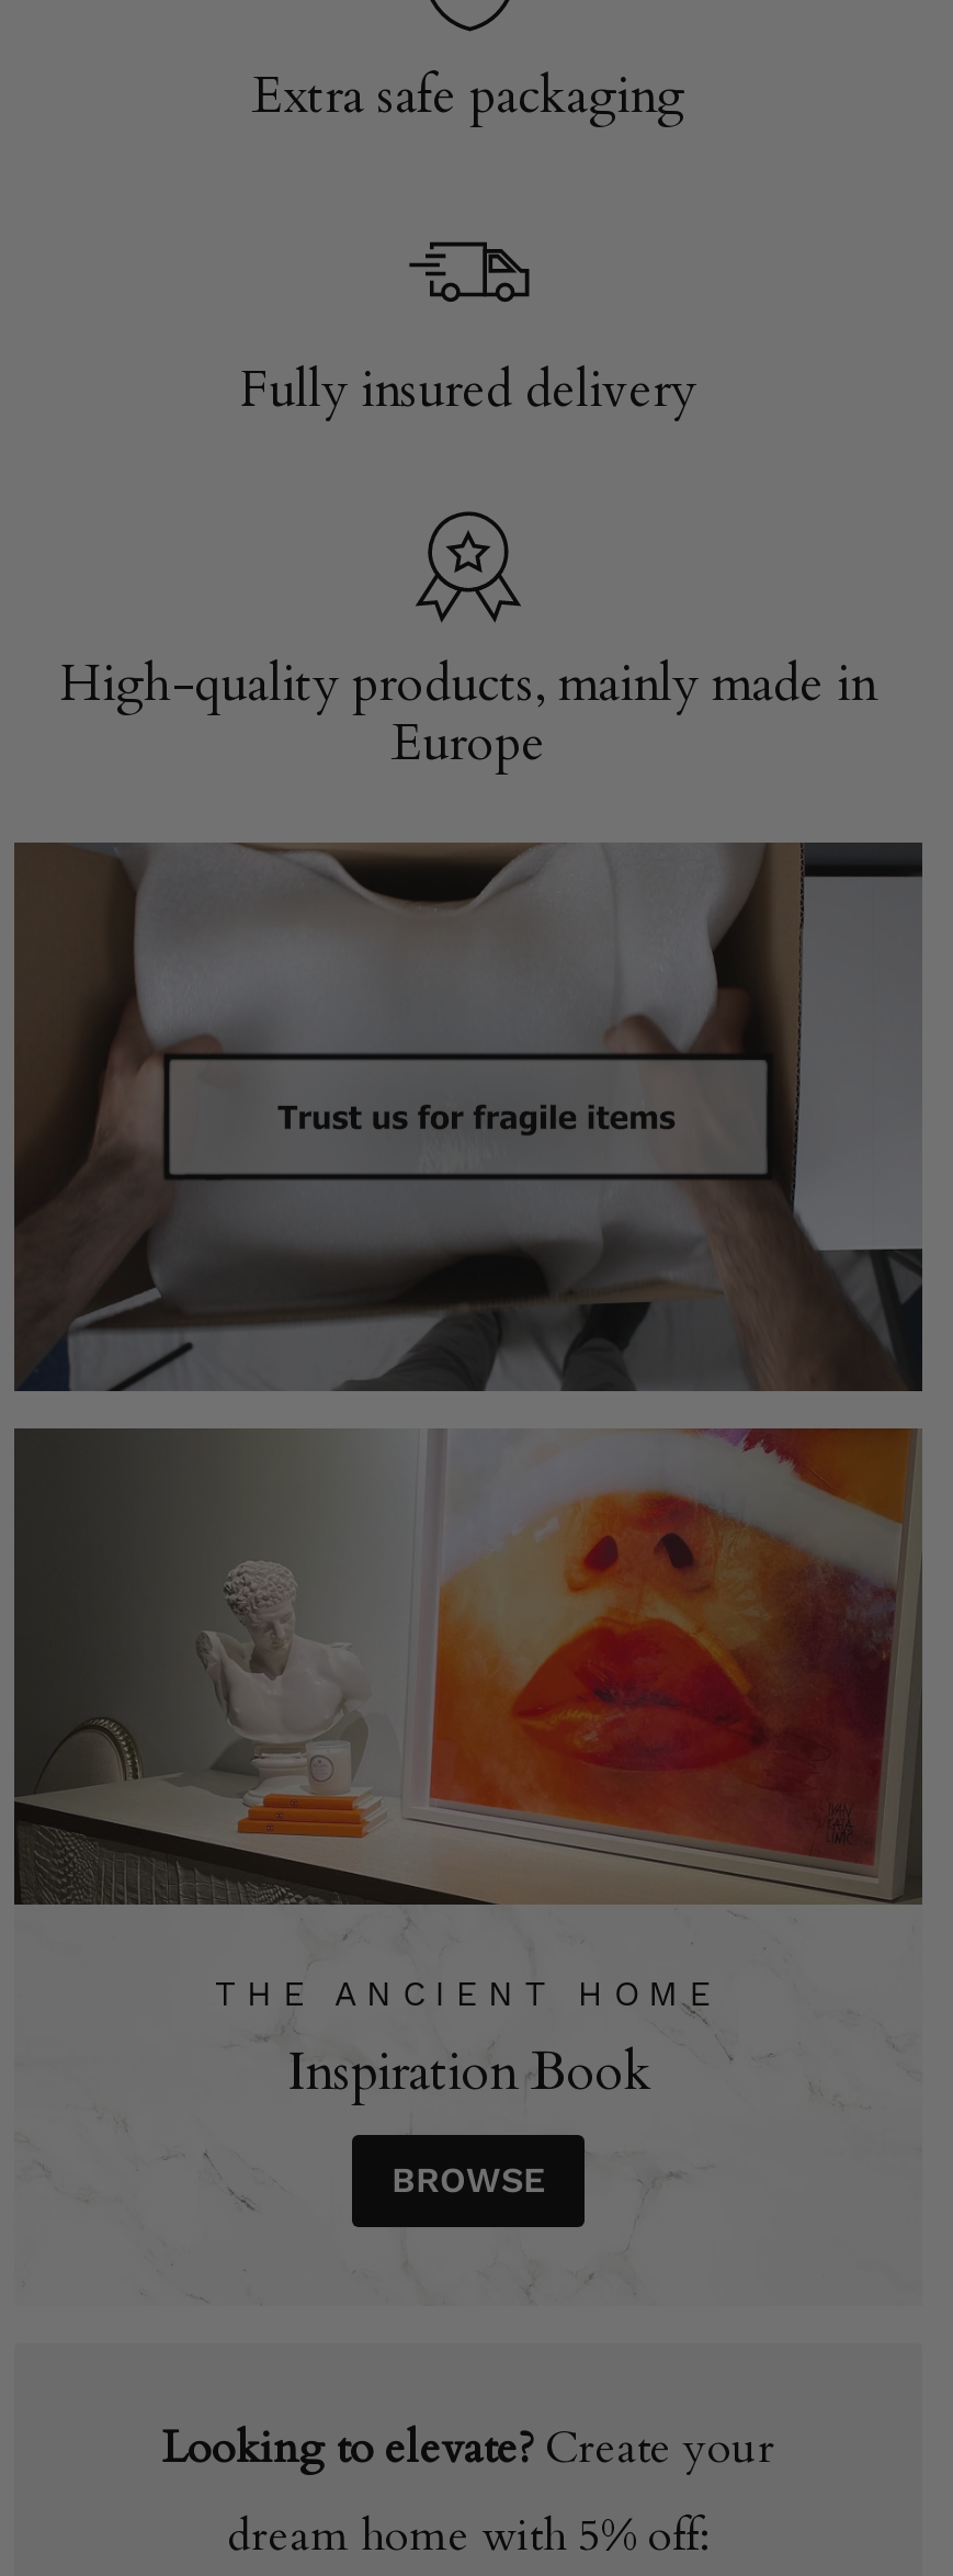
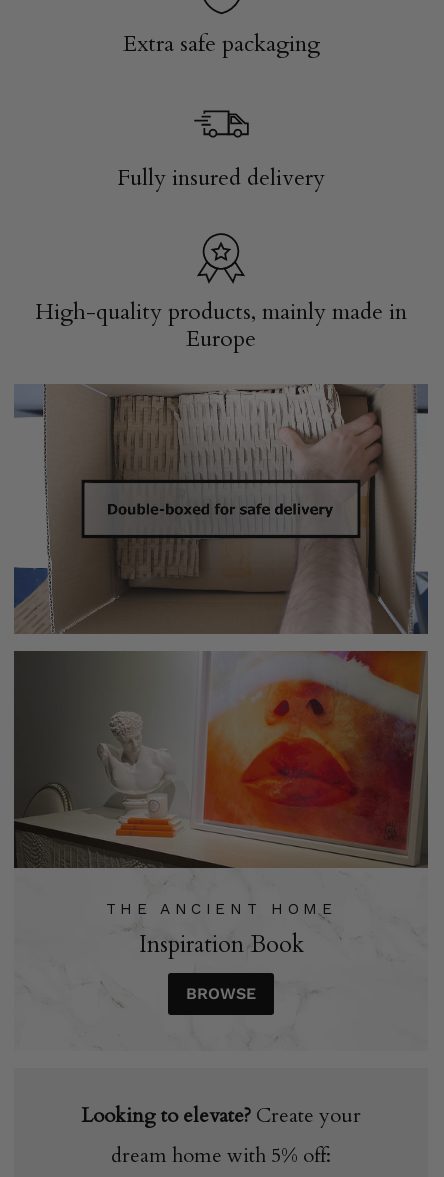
- [image]
+ [image]
